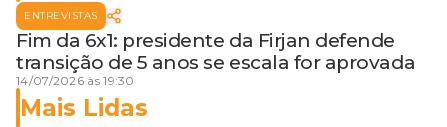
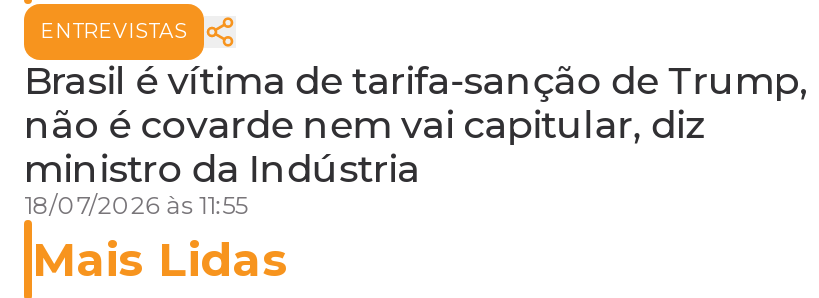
- Fim da 6x1: presidente da Firjan defende
- transição de 5 anos se escala for aprovada
- 14/07/2026 às 19:30
+ Brasil é vítima de tarifa-sanção de Trump,
+ não é covarde nem vai capitular, diz
+ ministro da Indústria
+ 18/07/2026 às 11:55
